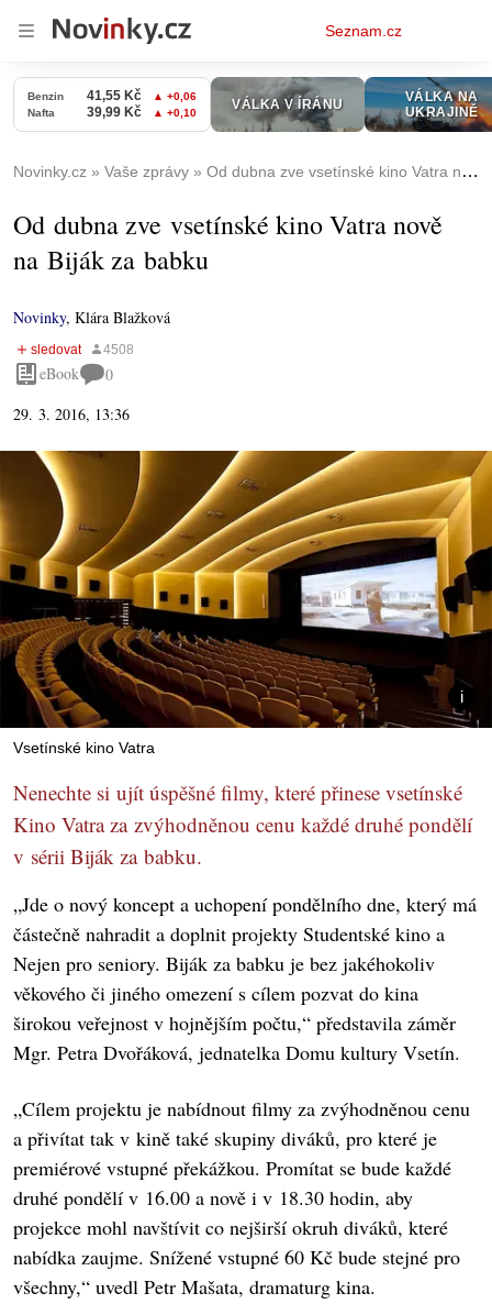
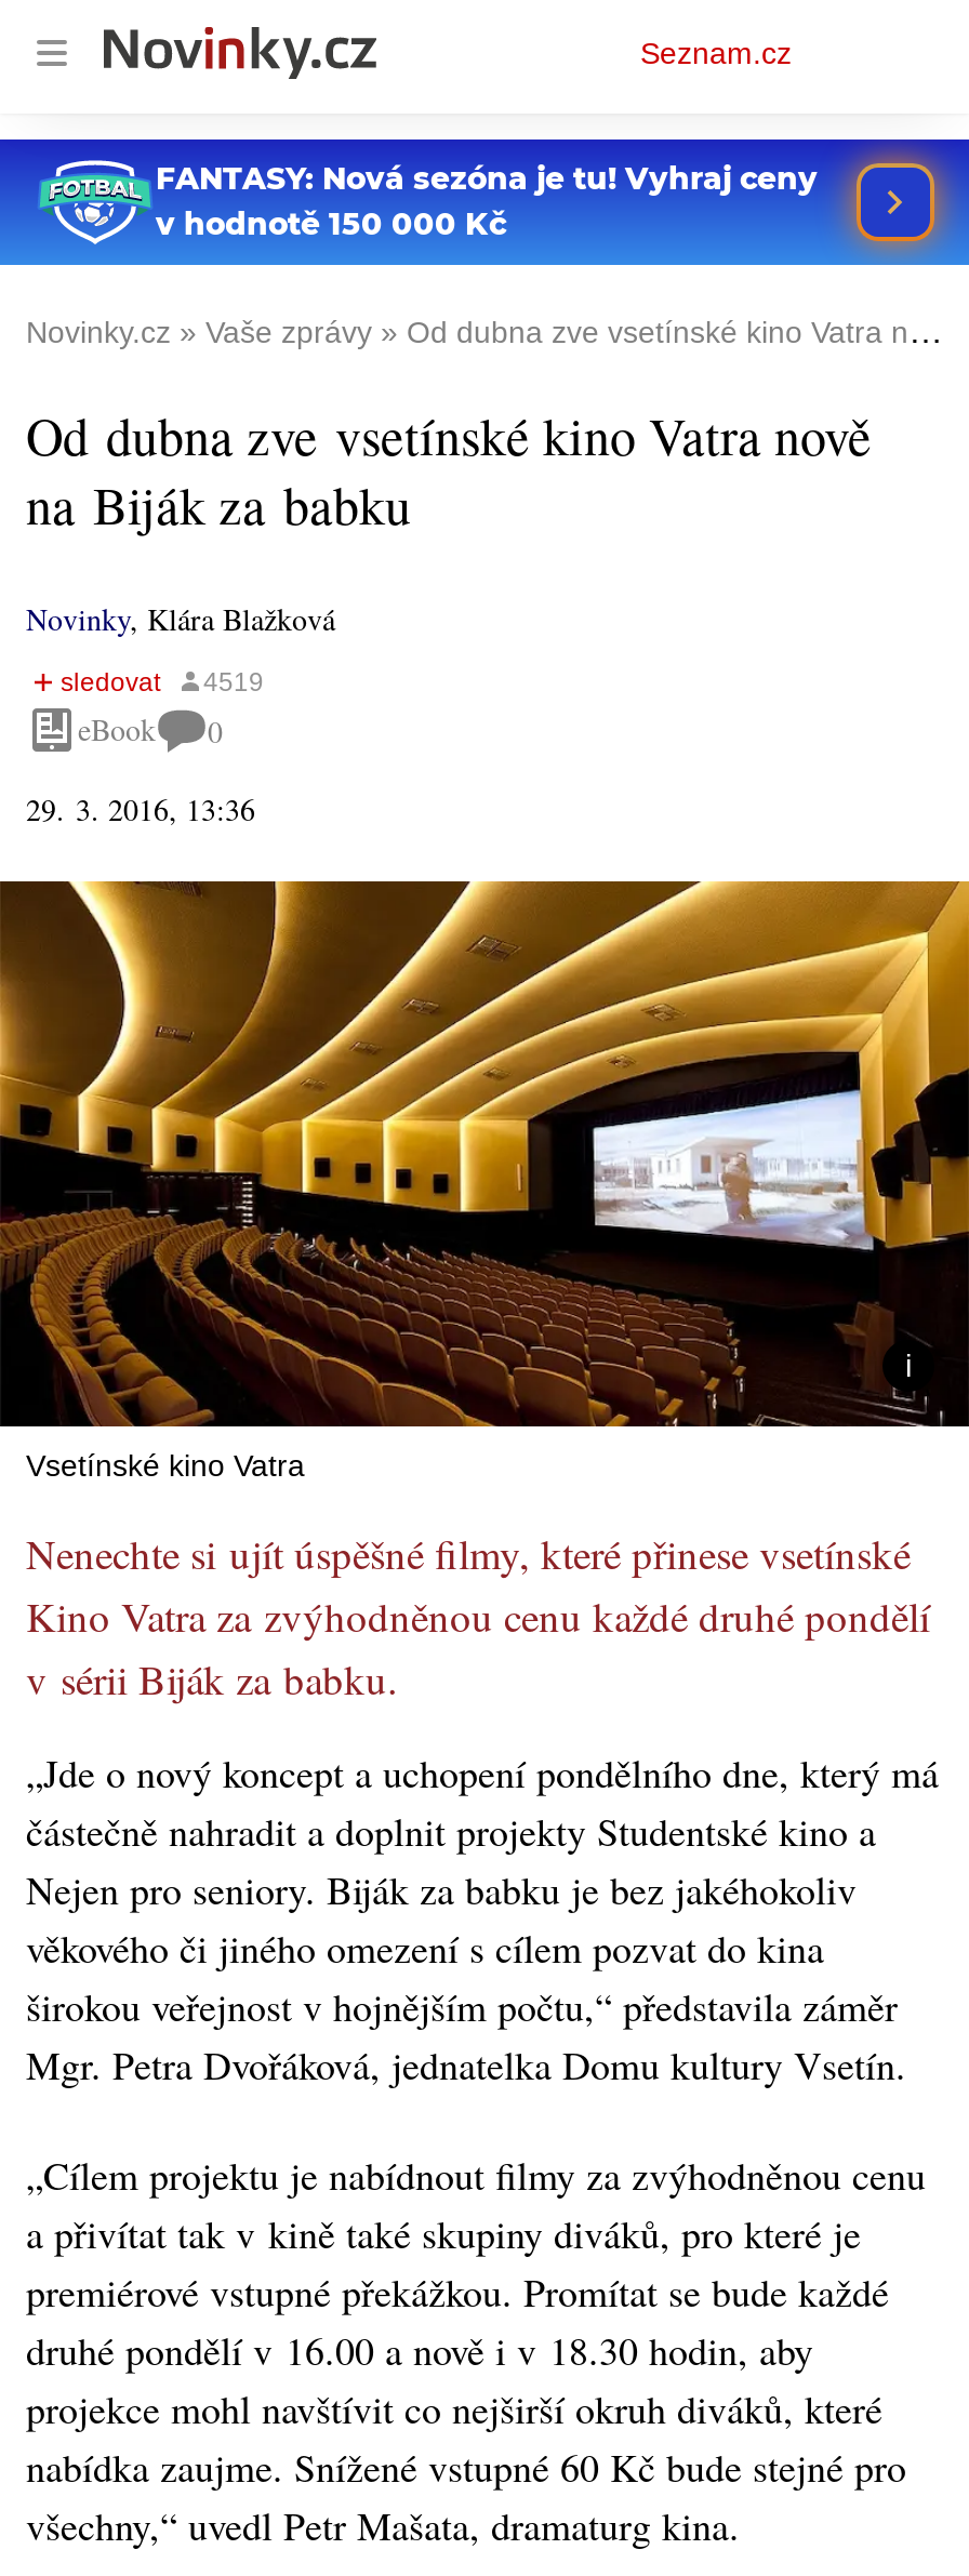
- [image]
+ [image]
